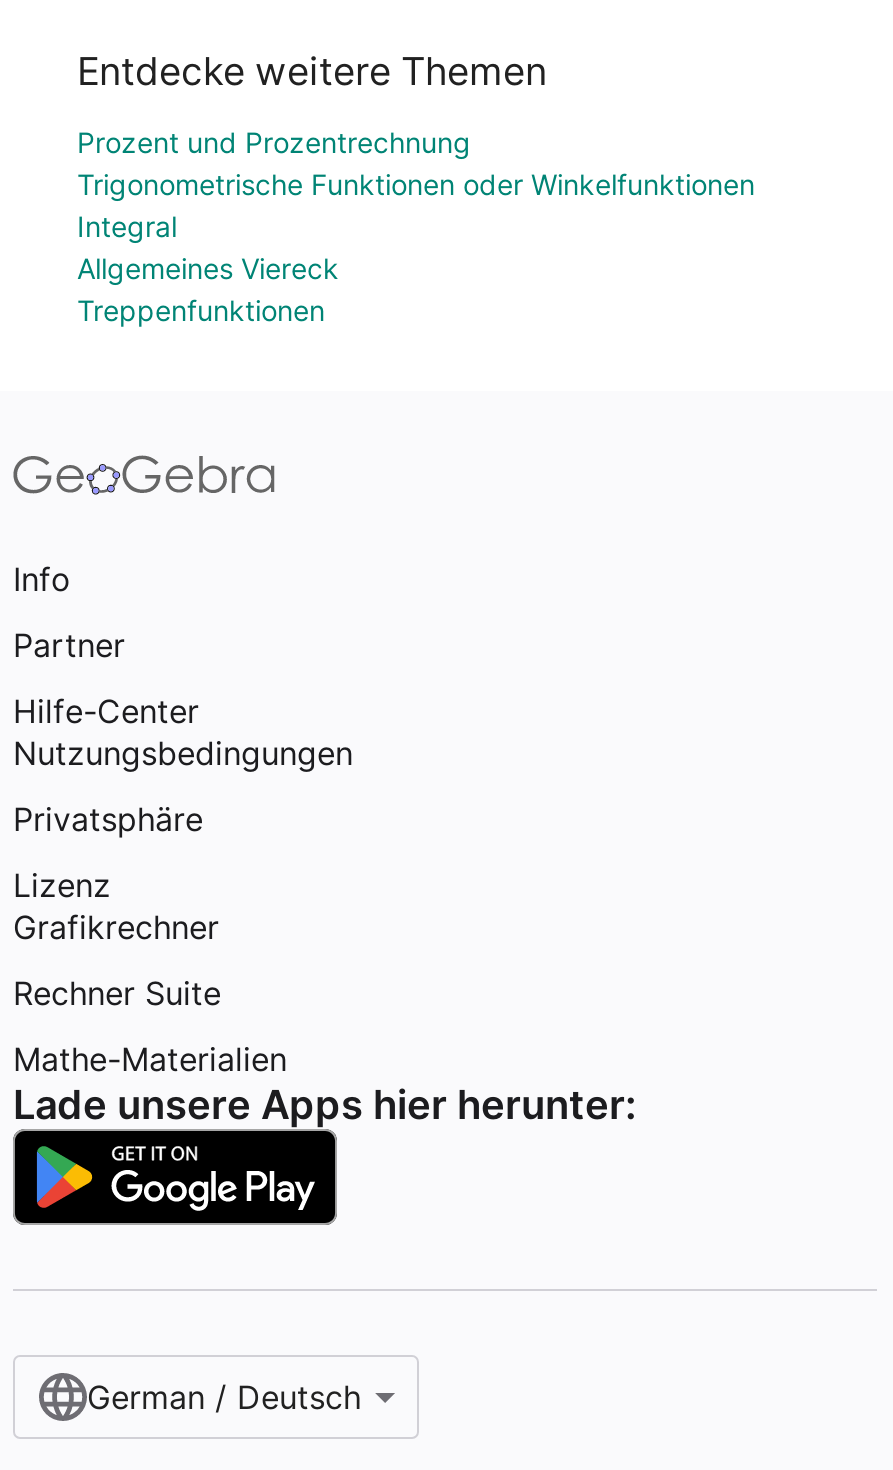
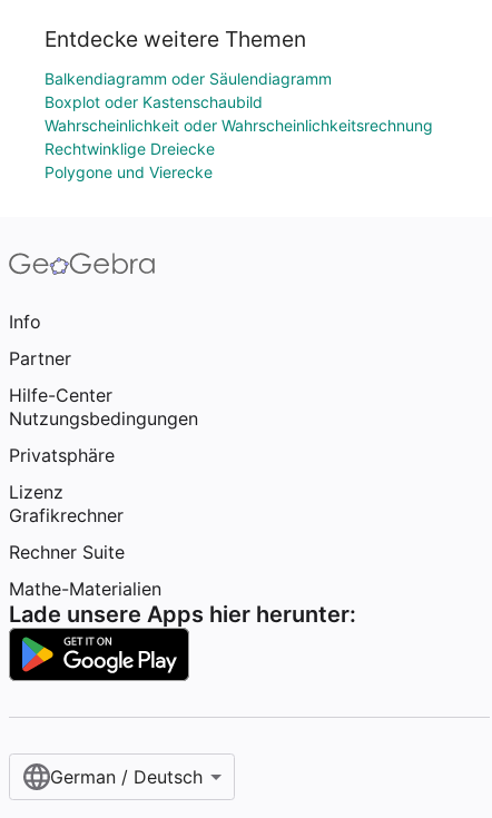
- Prozent und Prozentrechnung
- Trigonometrische Funktionen oder Winkelfunktionen
- Integral
- Allgemeines Viereck
- Treppenfunktionen
+ Balkendiagramm oder Säulendiagramm
+ Boxplot oder Kastenschaubild
+ Wahrscheinlichkeit oder Wahrscheinlichkeitsrechnung
+ Rechtwinklige Dreiecke
+ Polygone und Vierecke
